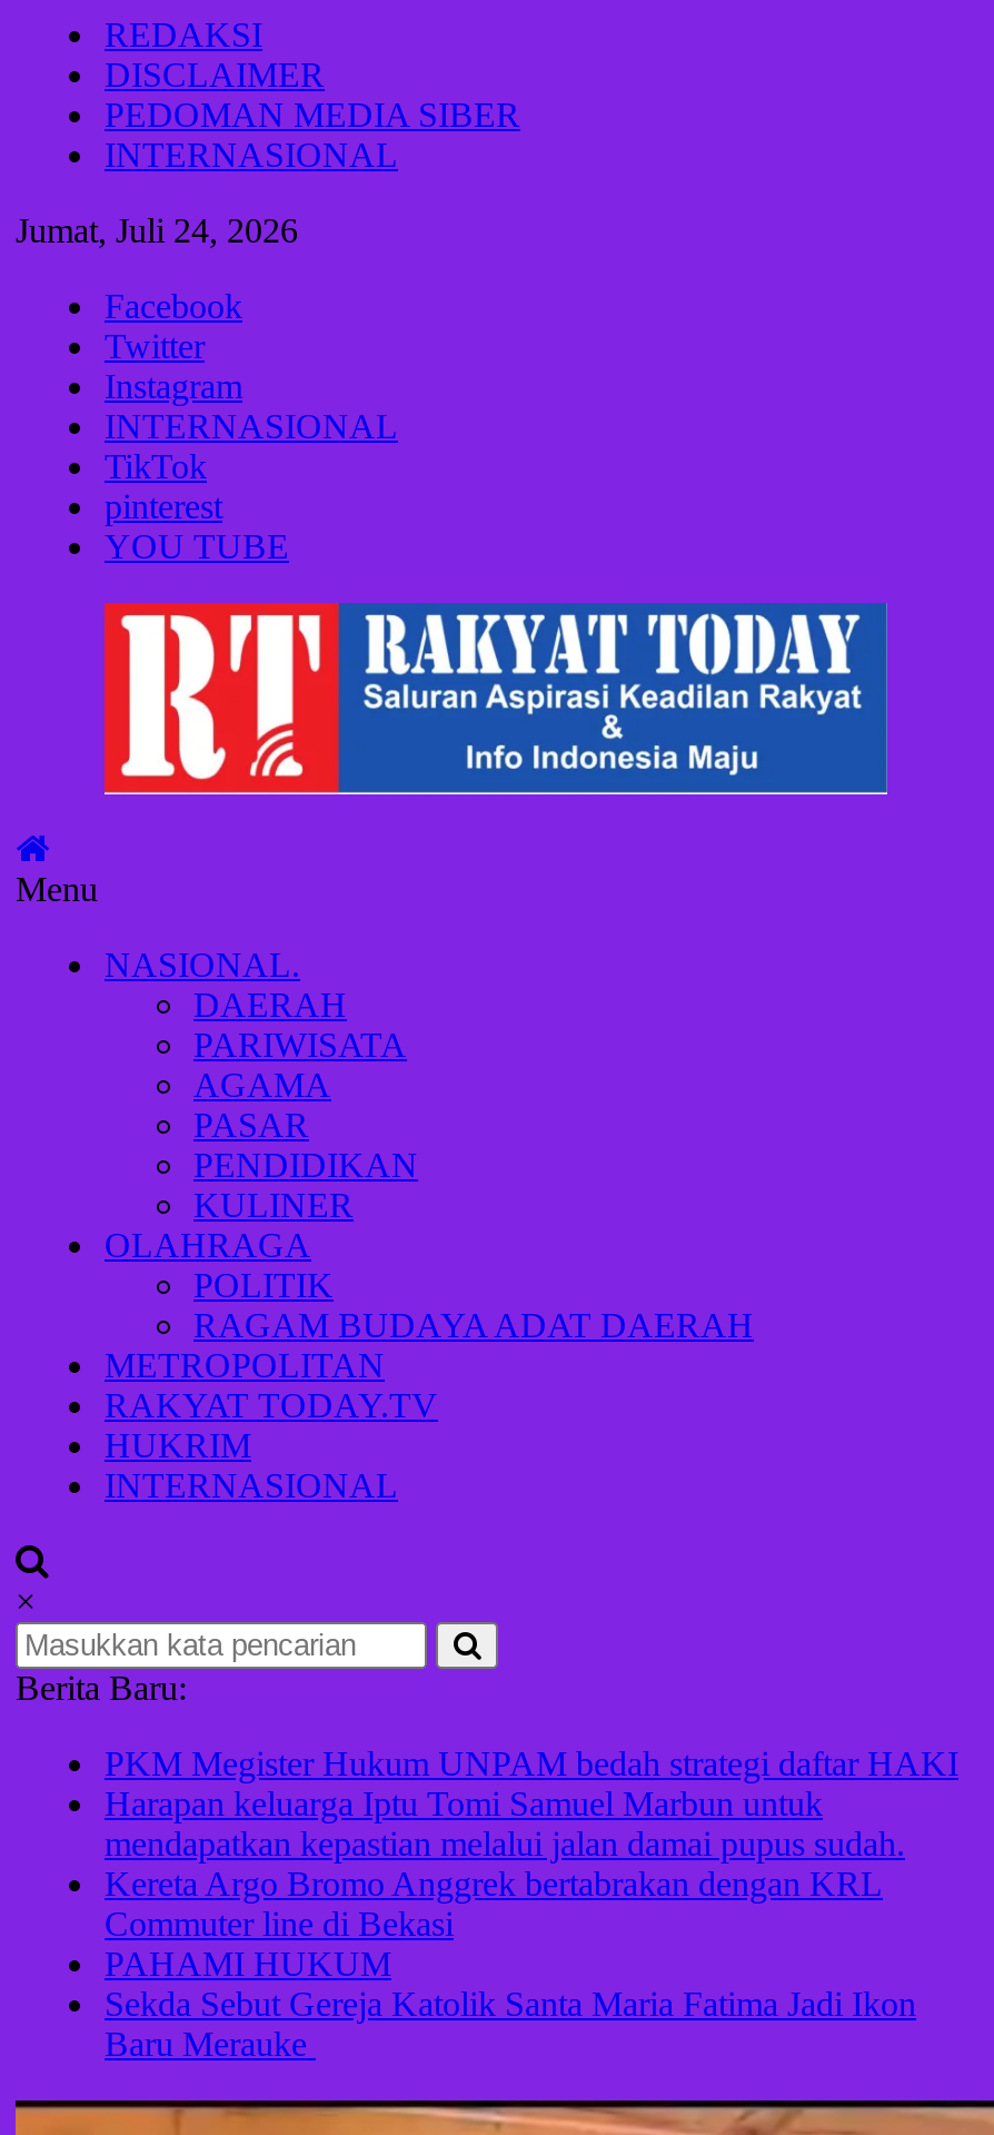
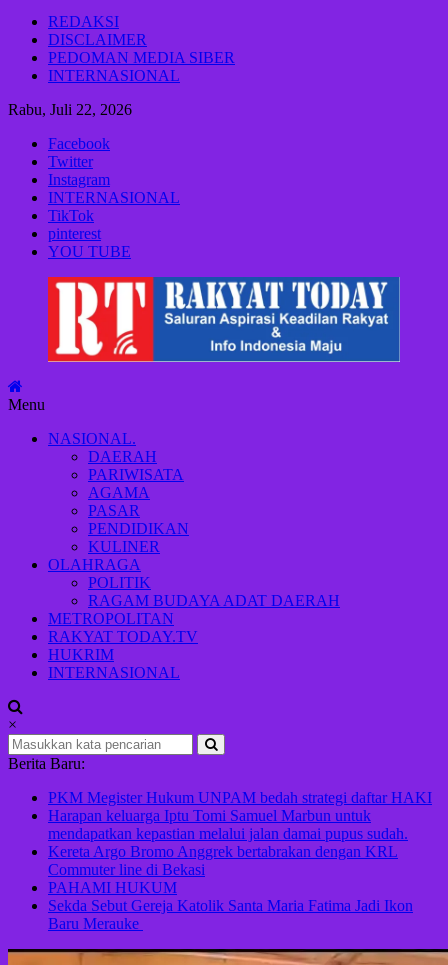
- Jumat, Juli 24, 2026
+ Rabu, Juli 22, 2026
